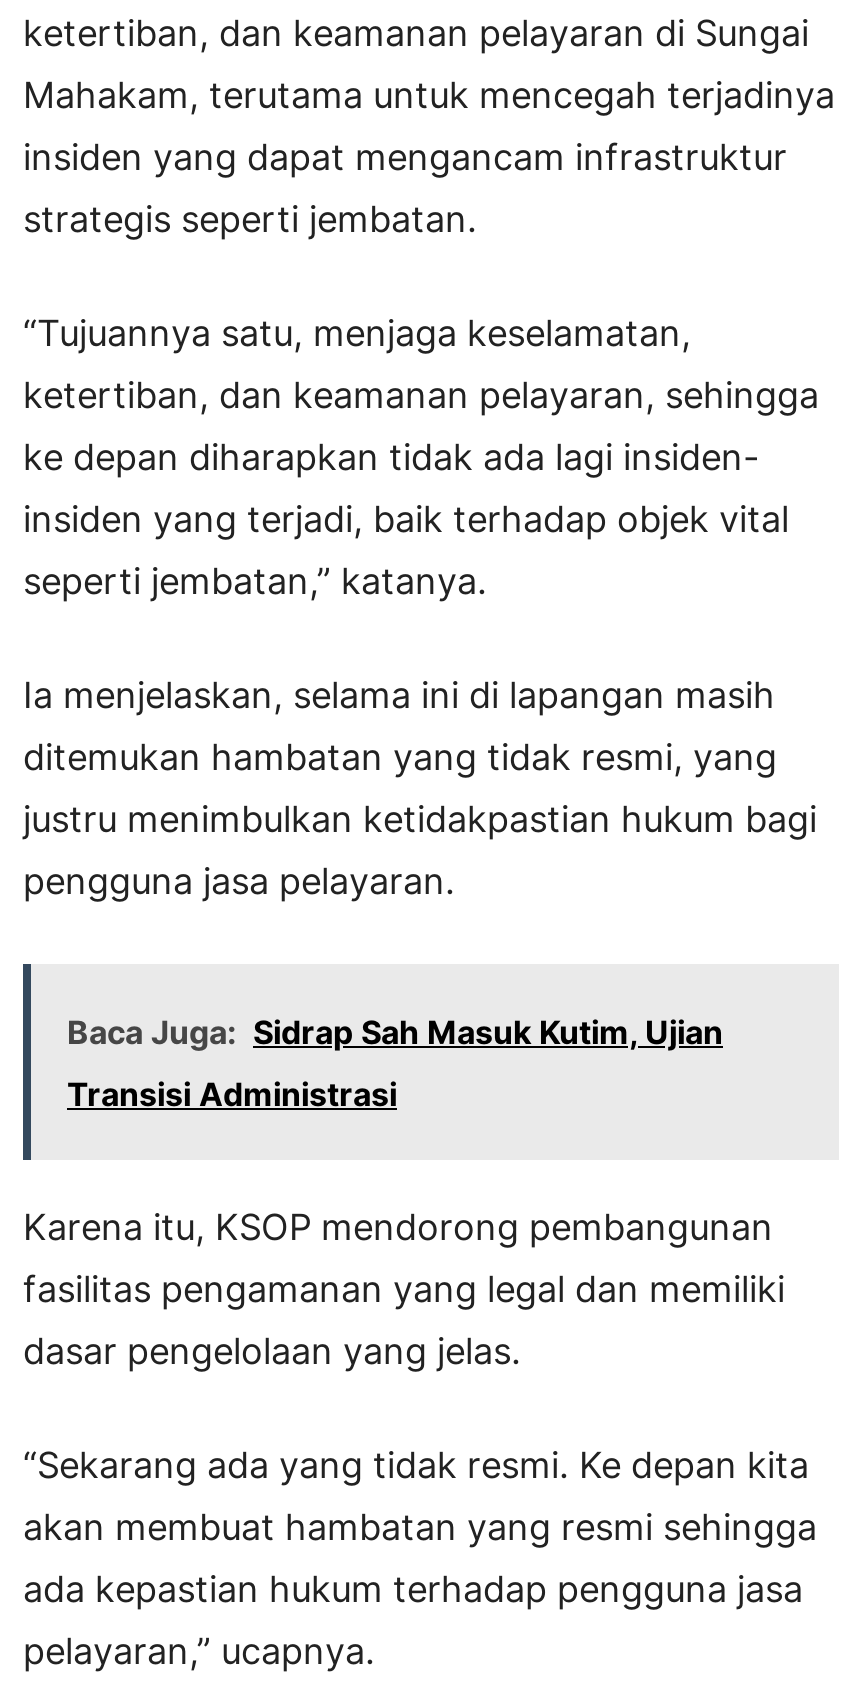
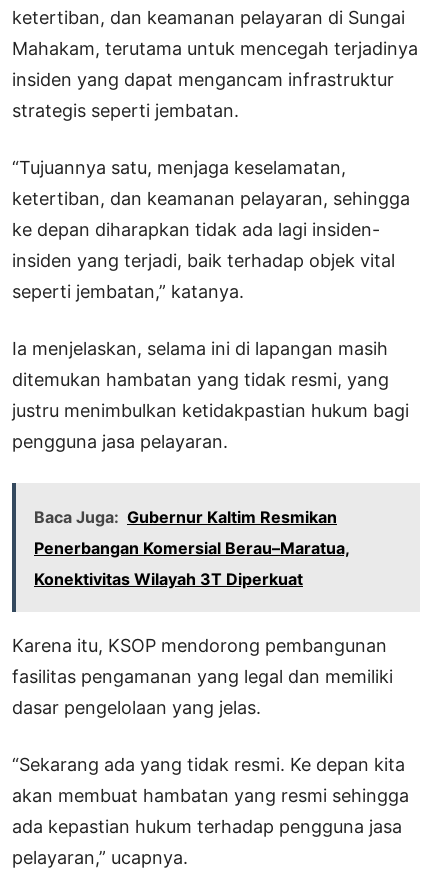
- Baca Juga: Sidrap Sah Masuk Kutim, Ujian
- Transisi Administrasi
+ Baca Juga: Gubernur Kaltim Resmikan
+ Penerbangan Komersial Berau–Maratua,
+ Konektivitas Wilayah 3T Diperkuat
